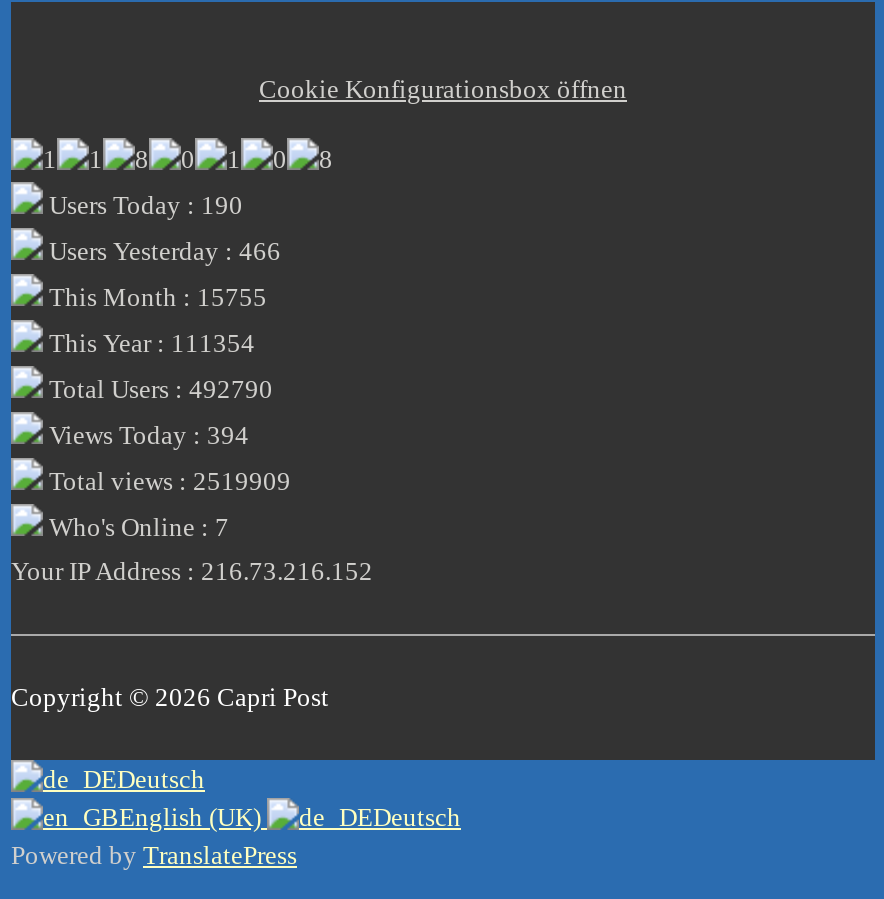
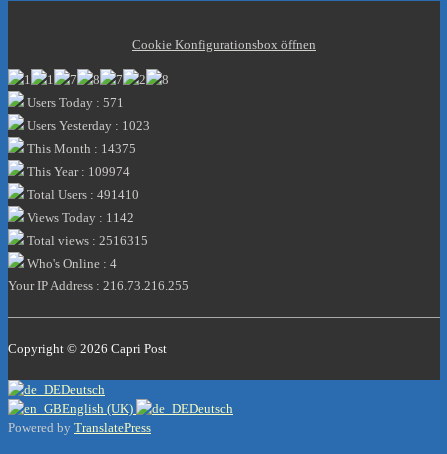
- Users Today : 190
+ Users Today : 571

- Users Yesterday : 466
+ Users Yesterday : 1023

- This Month : 15755
+ This Month : 14375

- This Year : 111354
+ This Year : 109974

- Total Users : 492790
+ Total Users : 491410

- Views Today : 394
+ Views Today : 1142

- Total views : 2519909
+ Total views : 2516315

- Who's Online : 7
+ Who's Online : 4

- Your IP Address : 216.73.216.152
+ Your IP Address : 216.73.216.255
